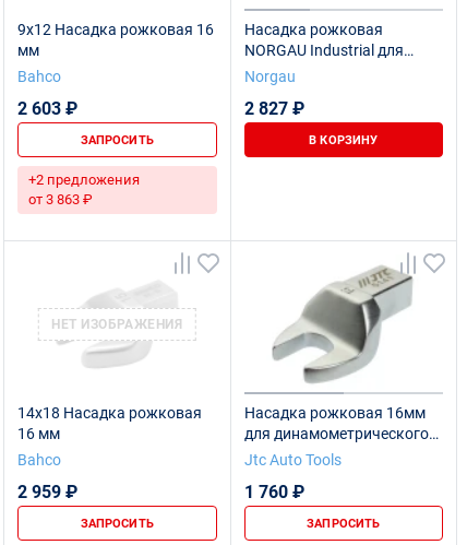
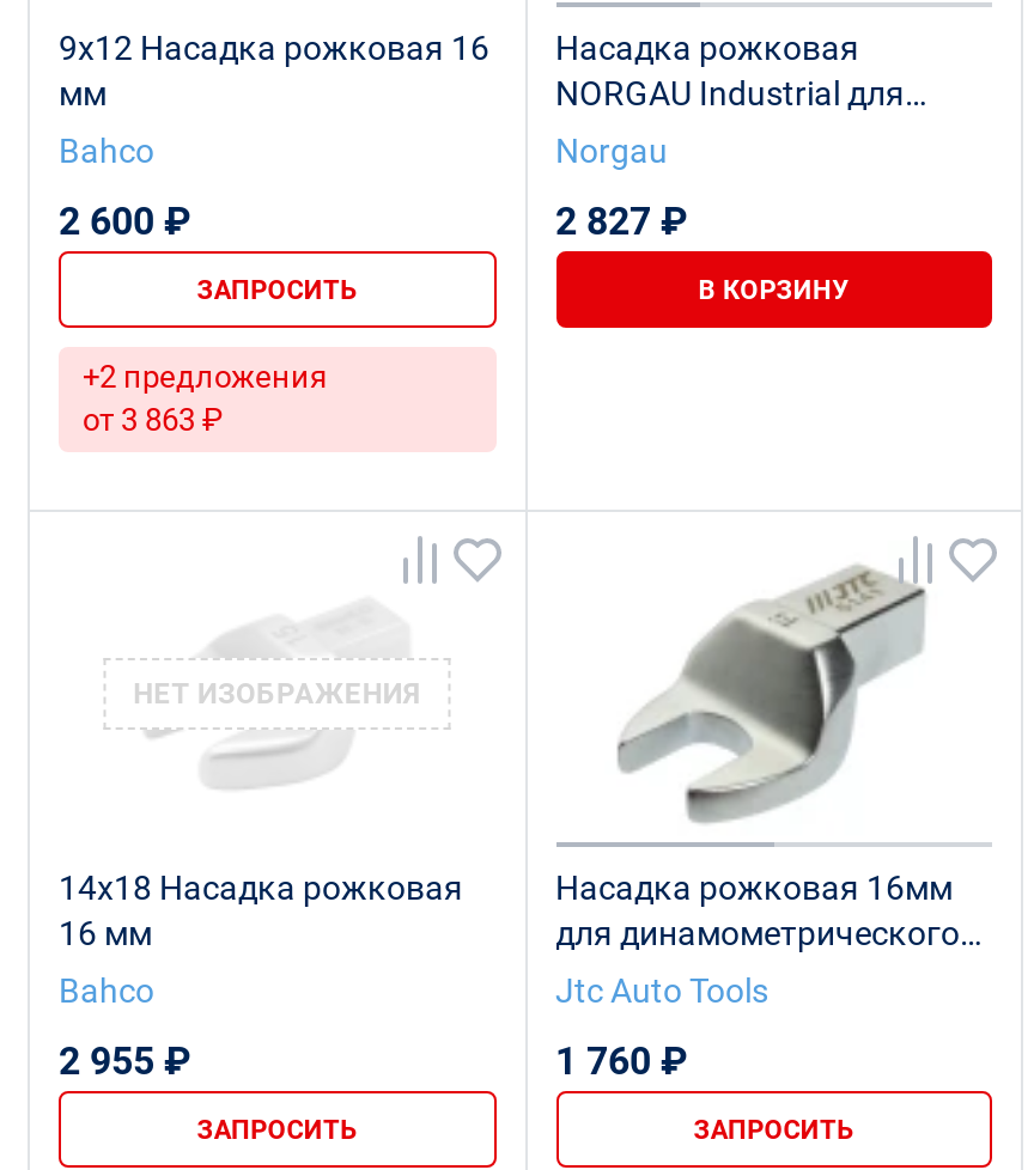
- 2 603 ₽
+ 2 600 ₽

- 2 959 ₽
+ 2 955 ₽
